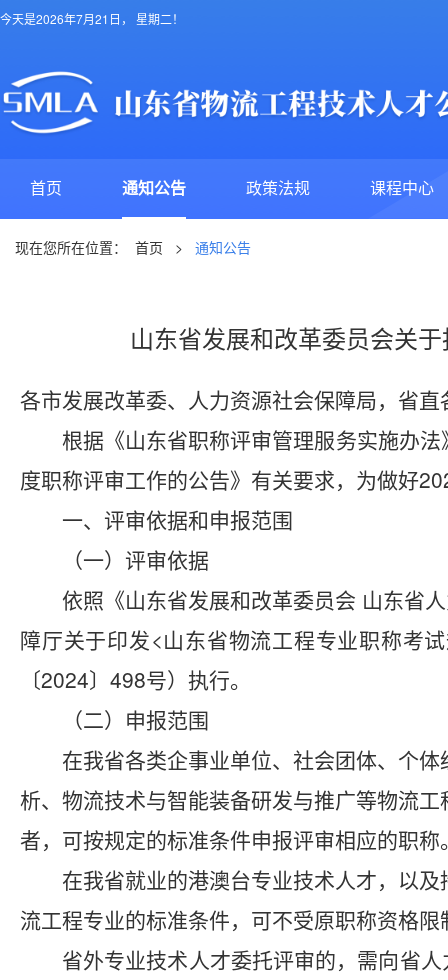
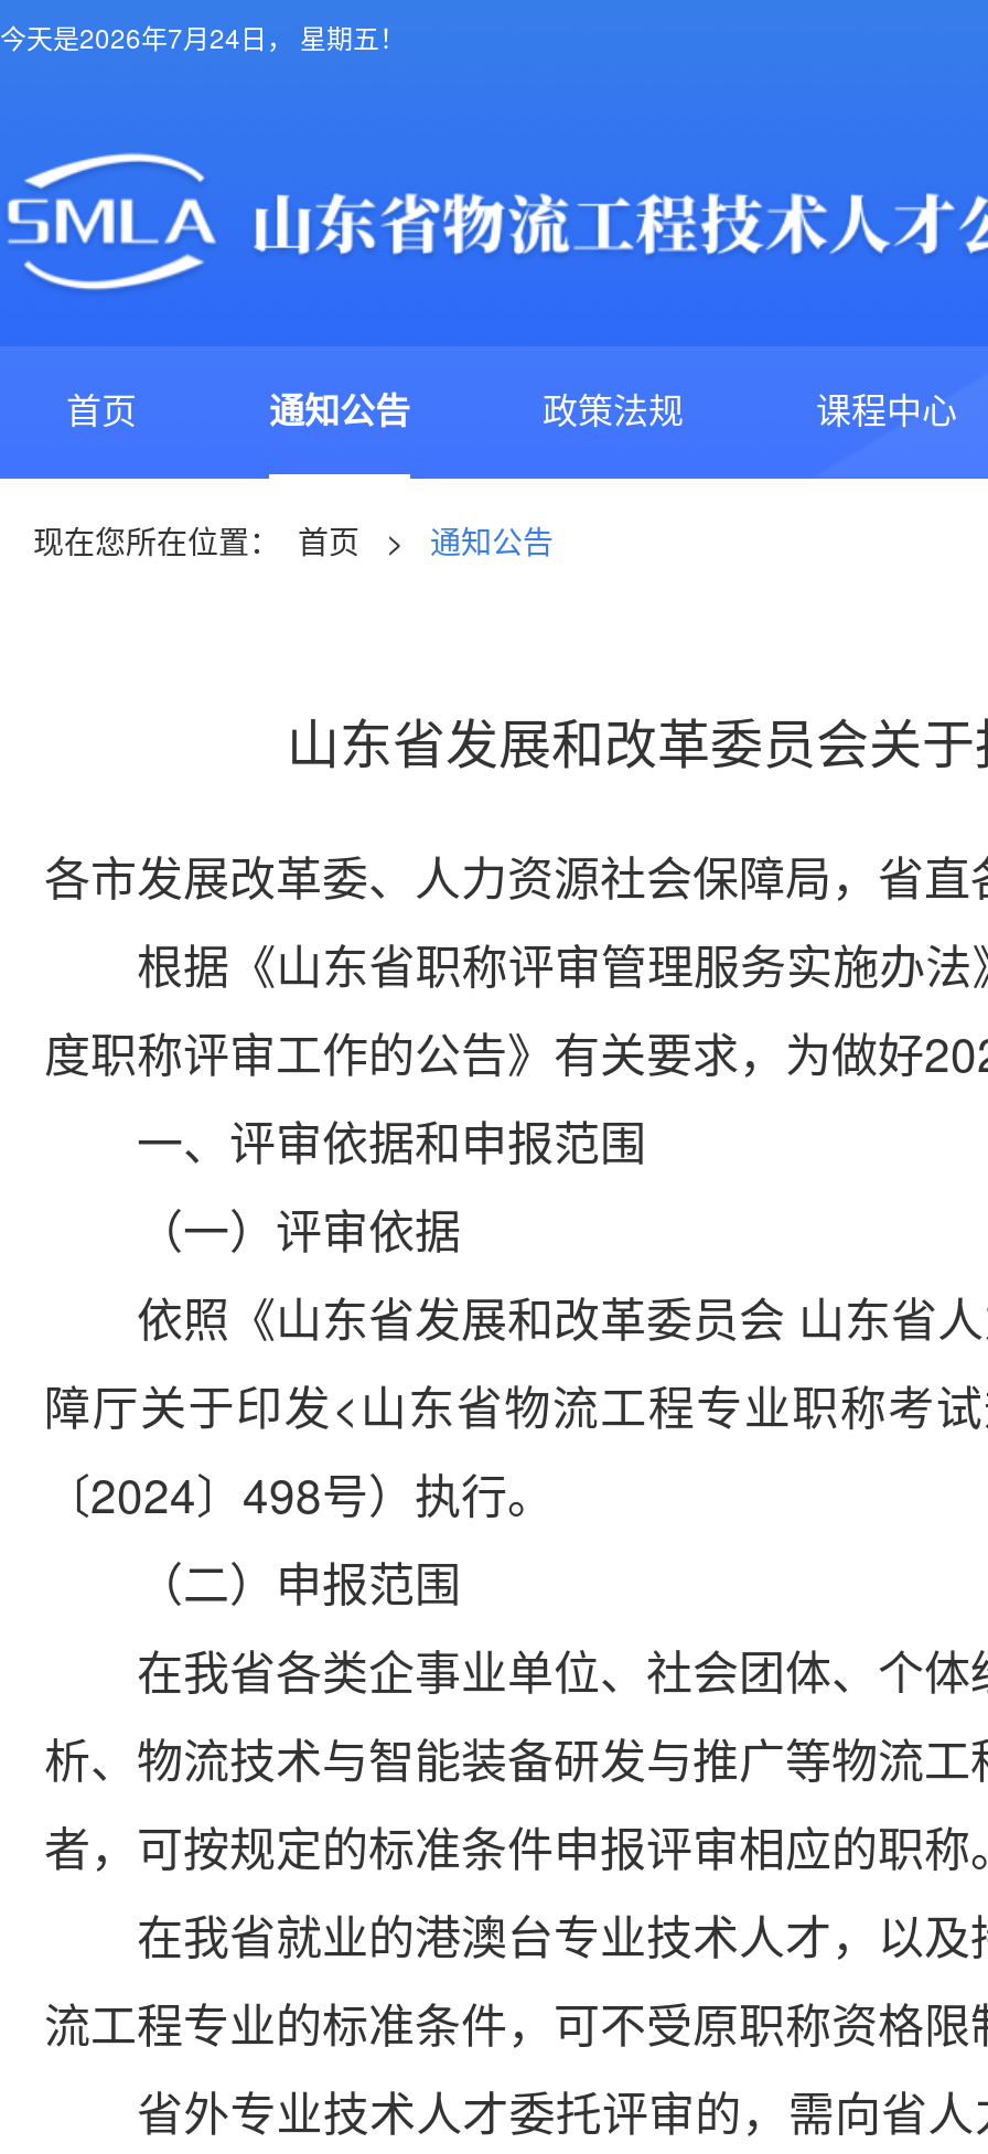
- 今天是2026年7月21日， 星期二！
+ 今天是2026年7月24日， 星期五！
